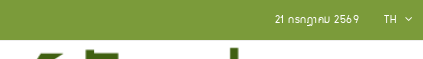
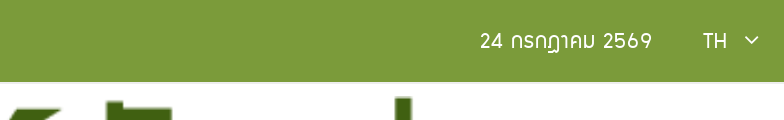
- 21 กรกฎาคม 2569
+ 24 กรกฎาคม 2569
